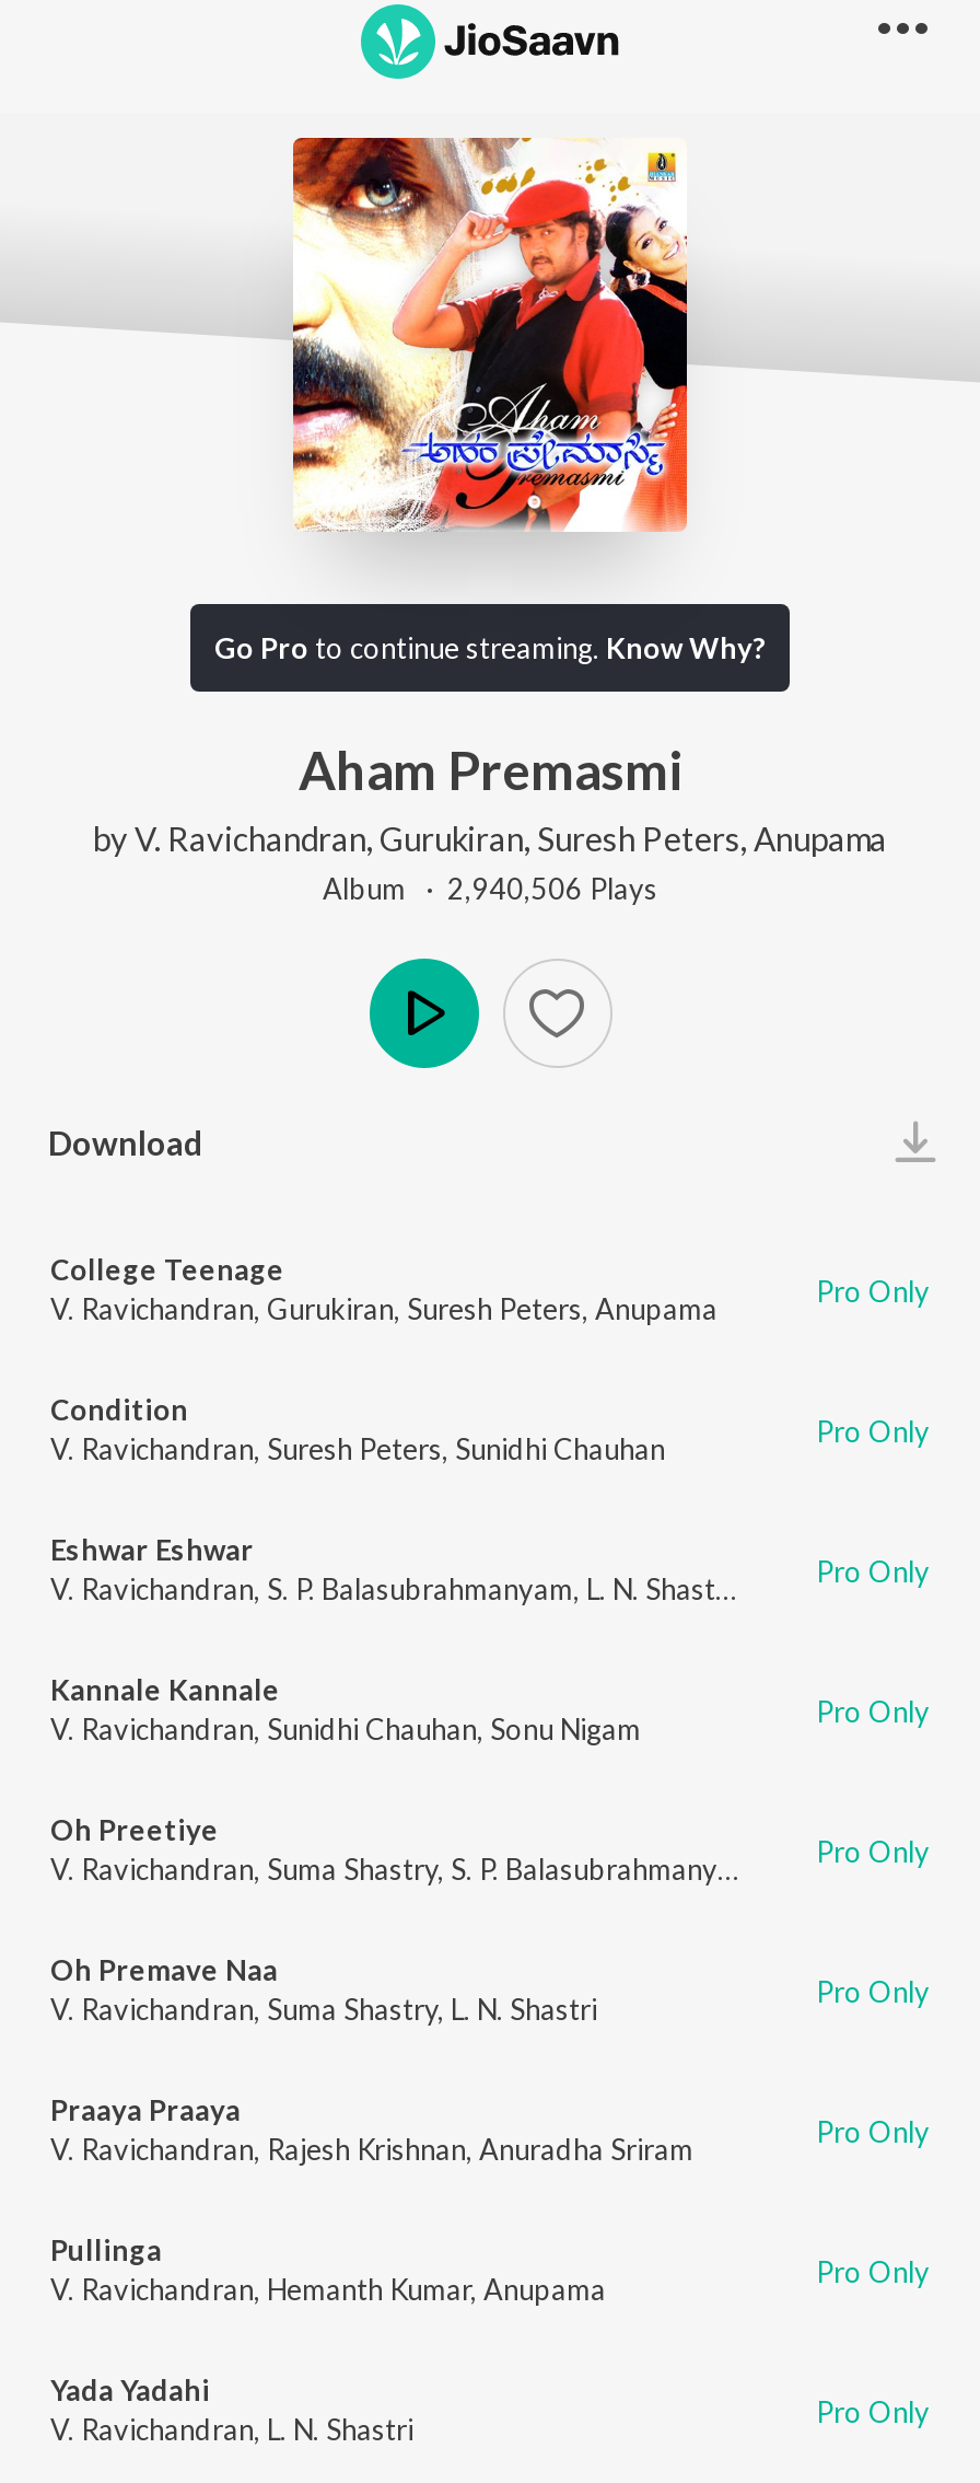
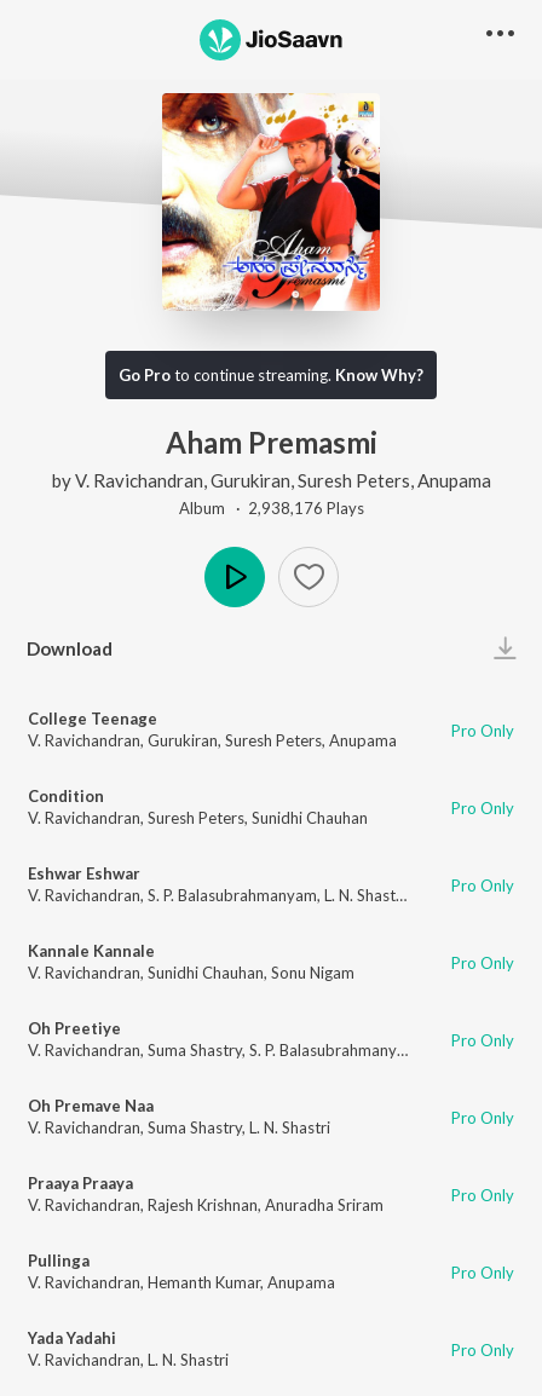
- Album · 2,940,506 Plays
+ Album · 2,938,176 Plays
